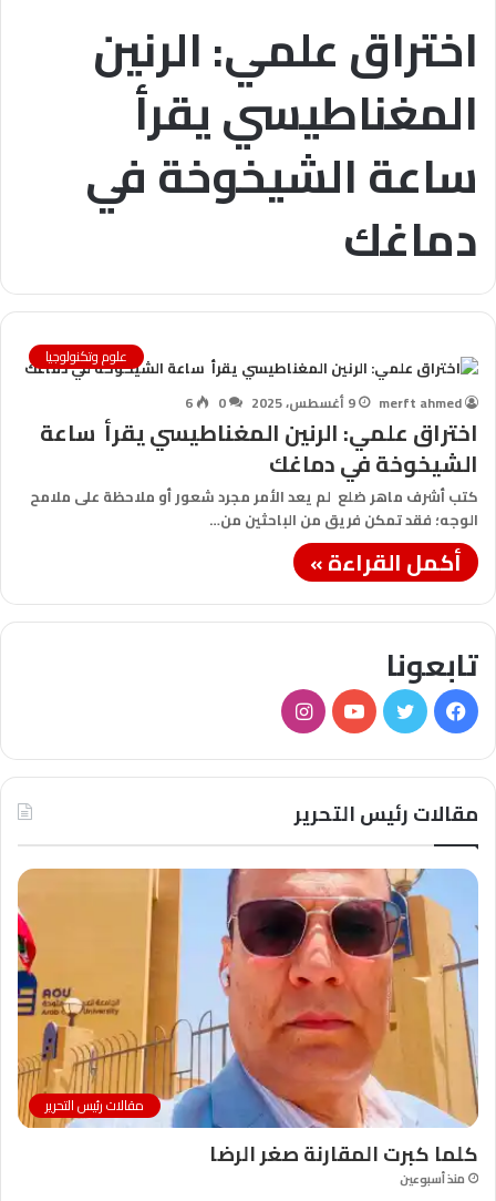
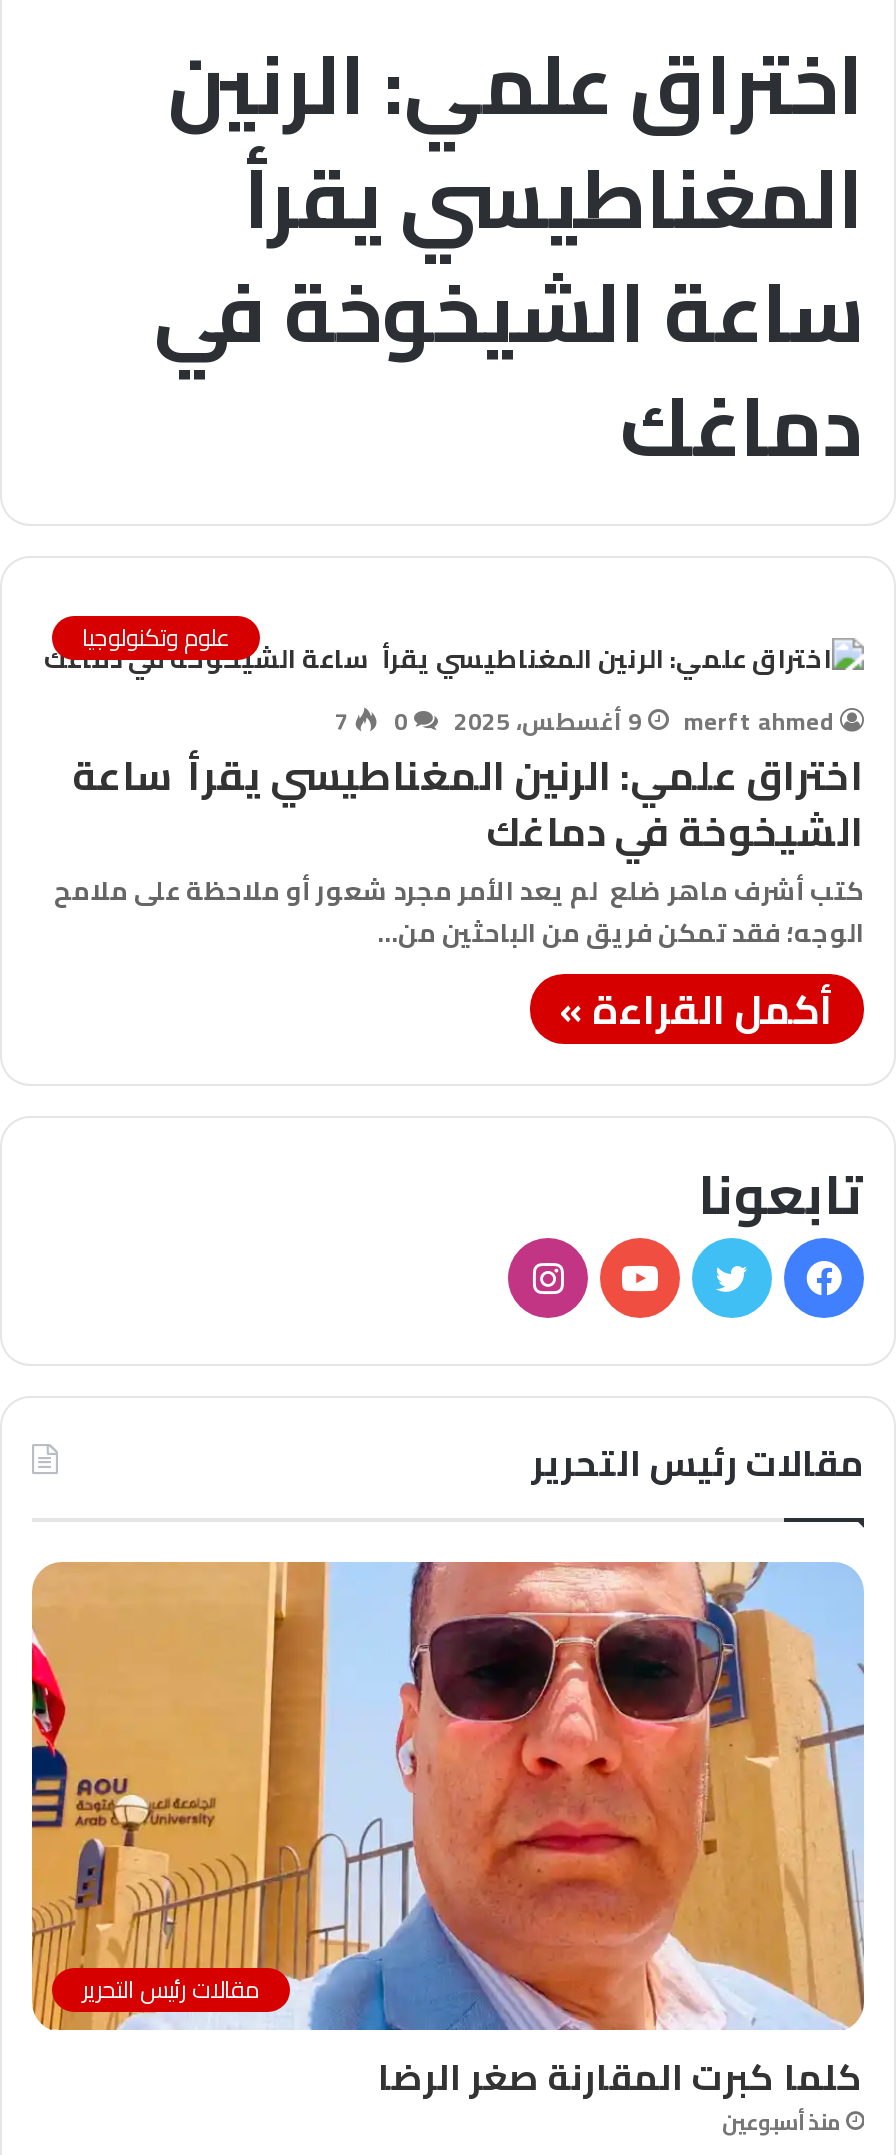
- 6 0
+ 7 0
